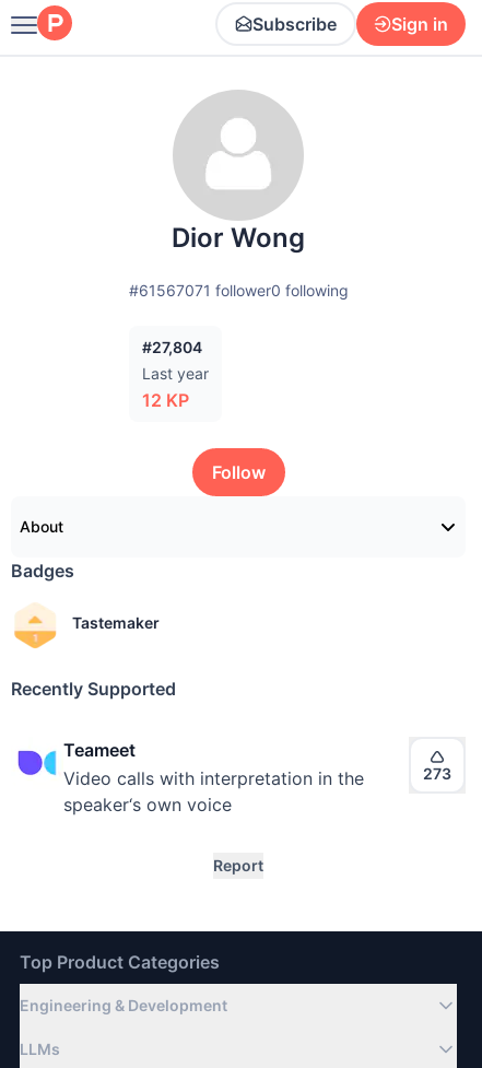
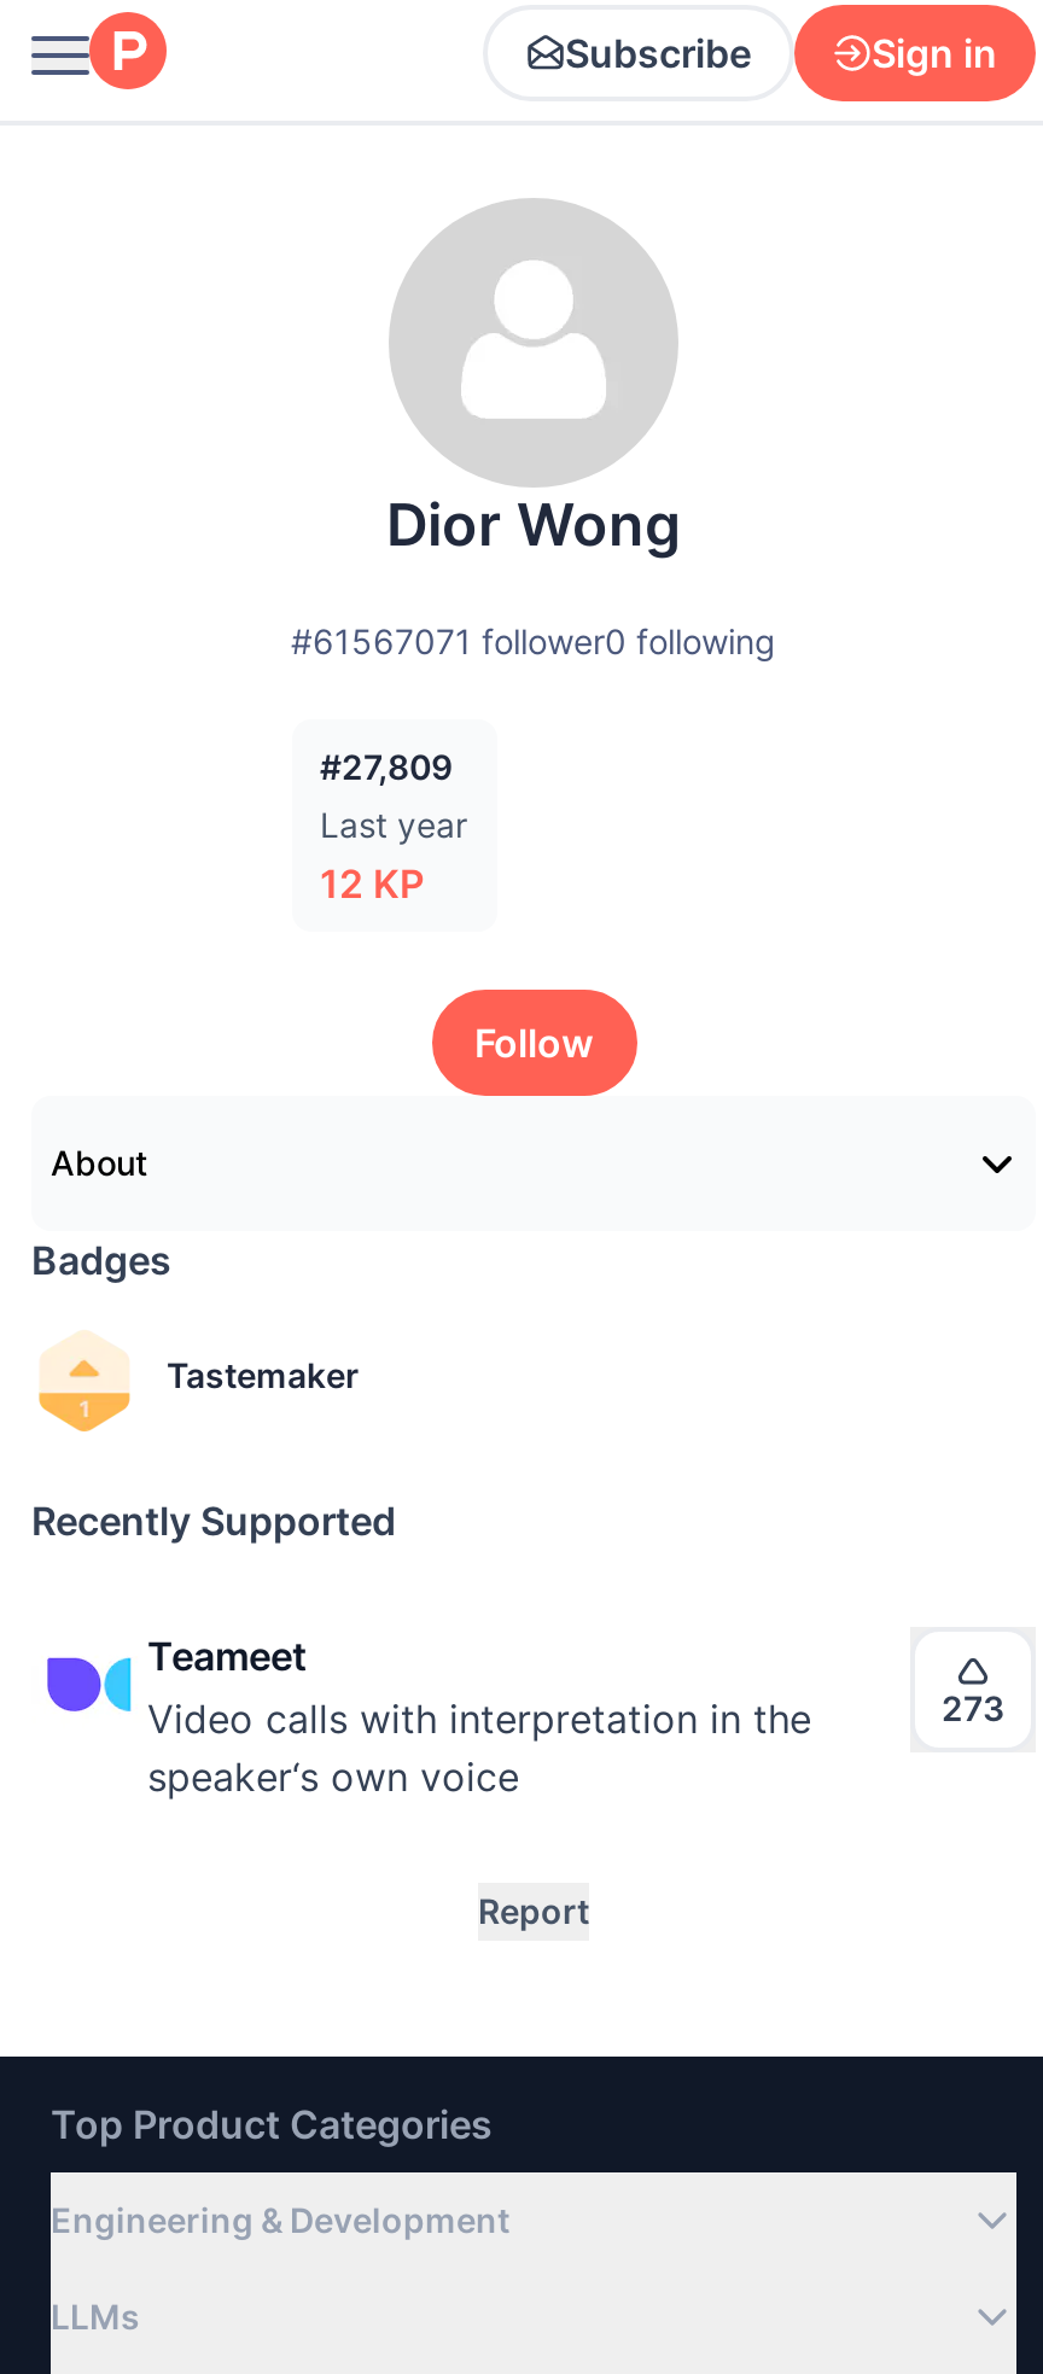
- #27,804
+ #27,809
